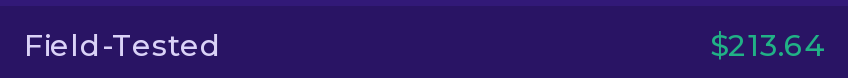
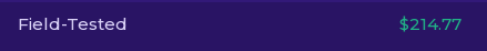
- $213.64
+ $214.77
